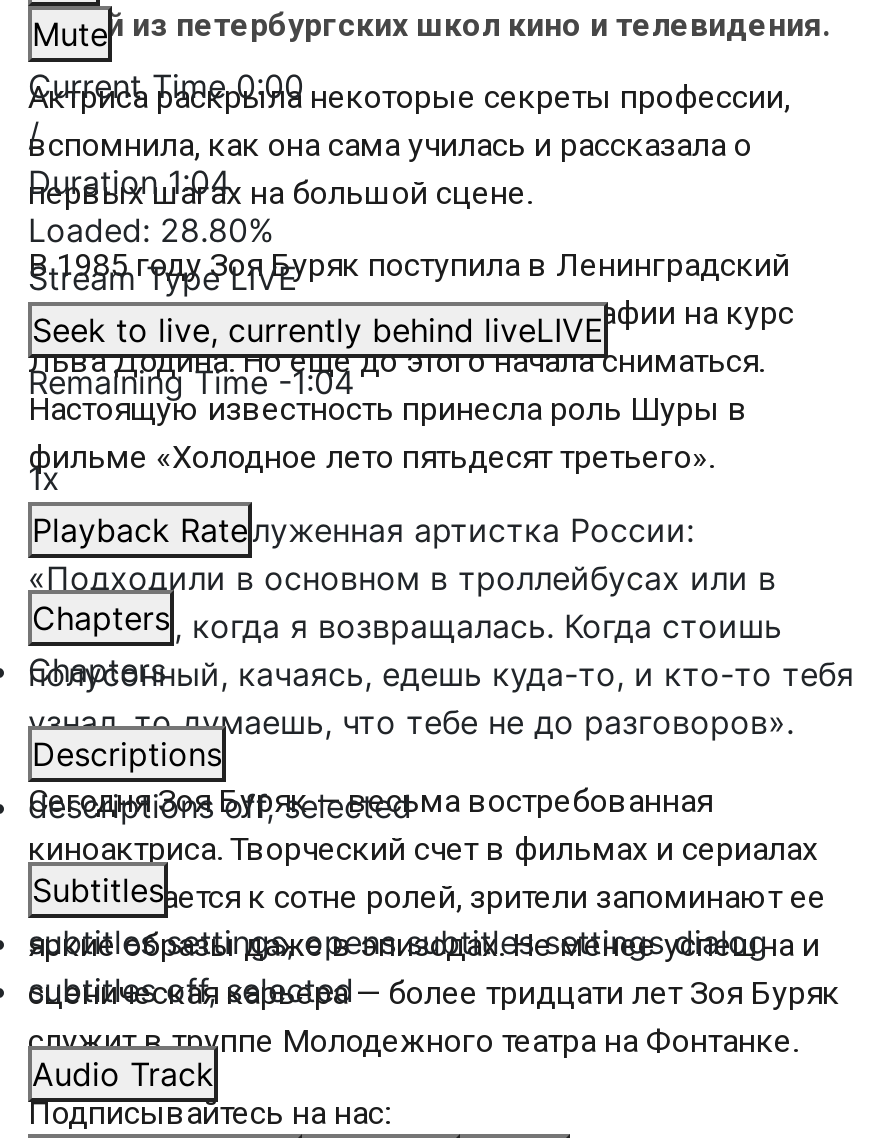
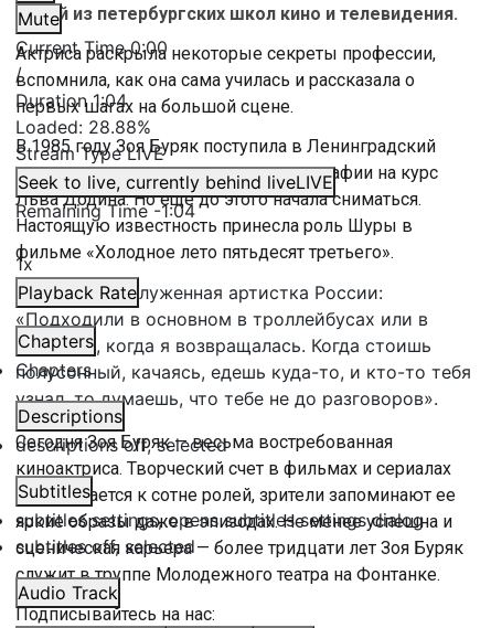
- Loaded: 28.80%
+ Loaded: 28.88%
